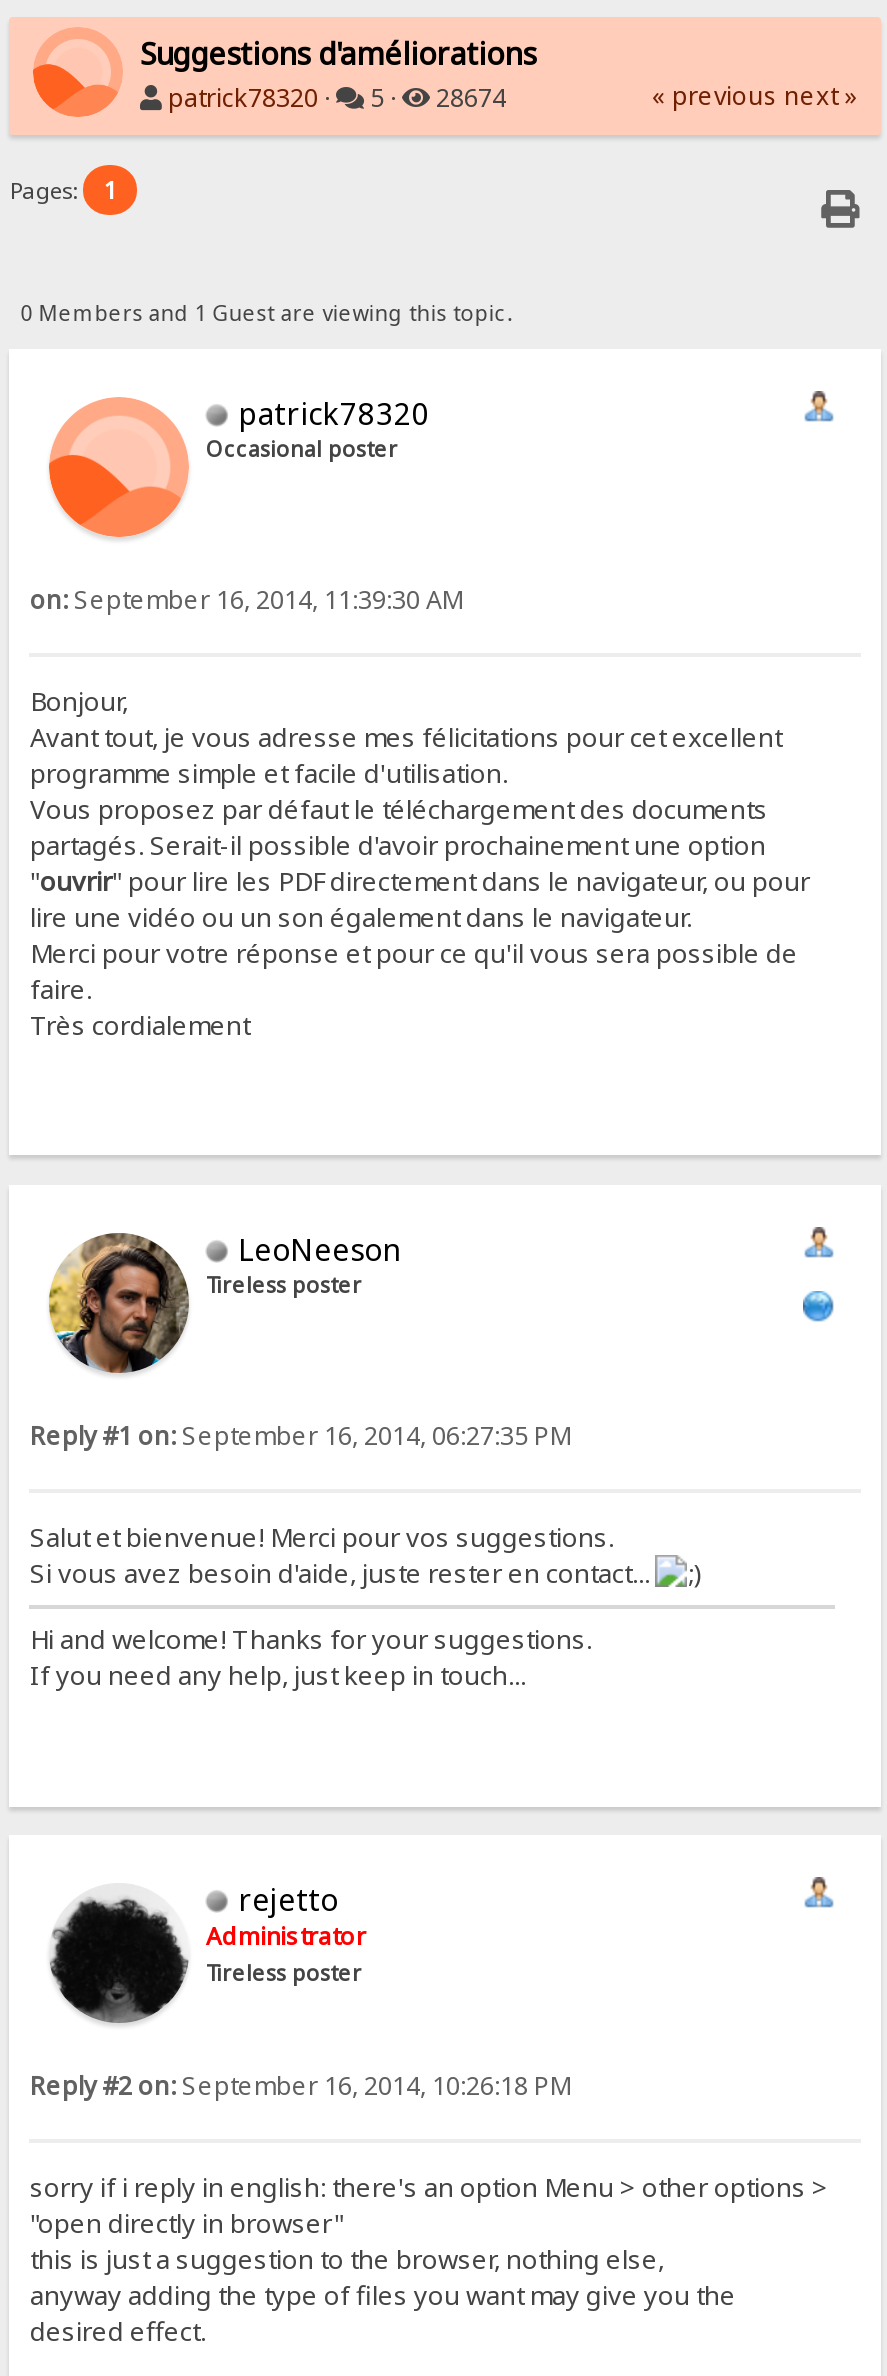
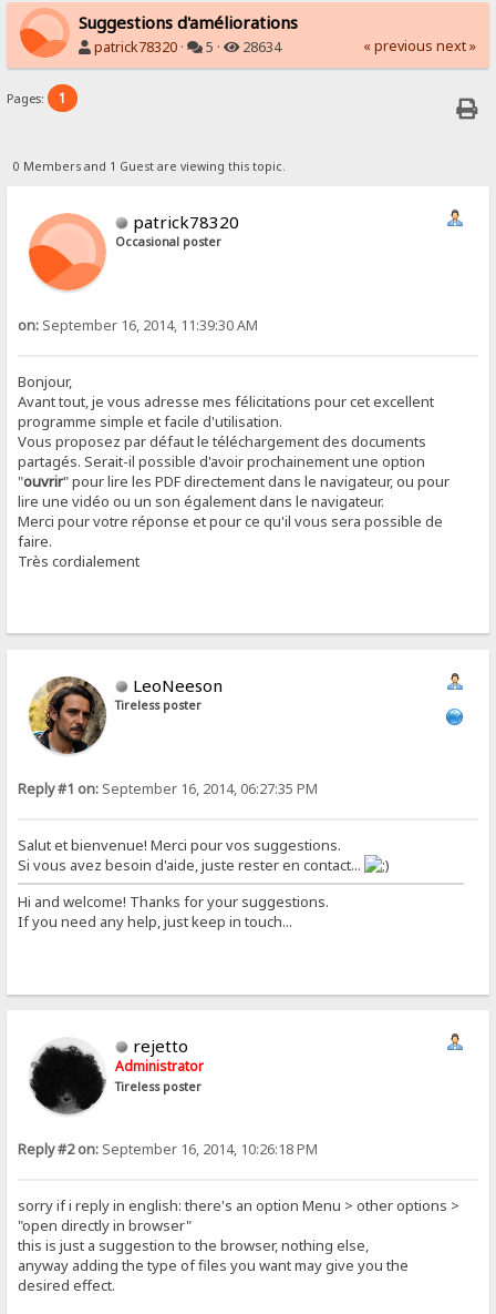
- 28674
+ 28634
